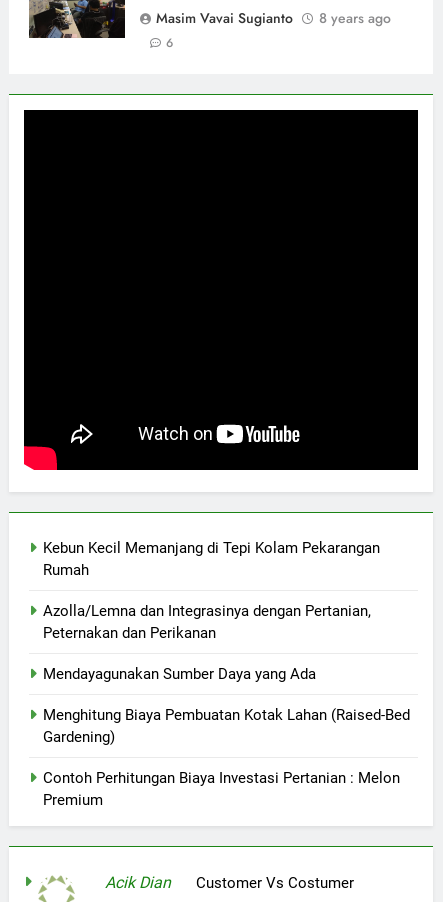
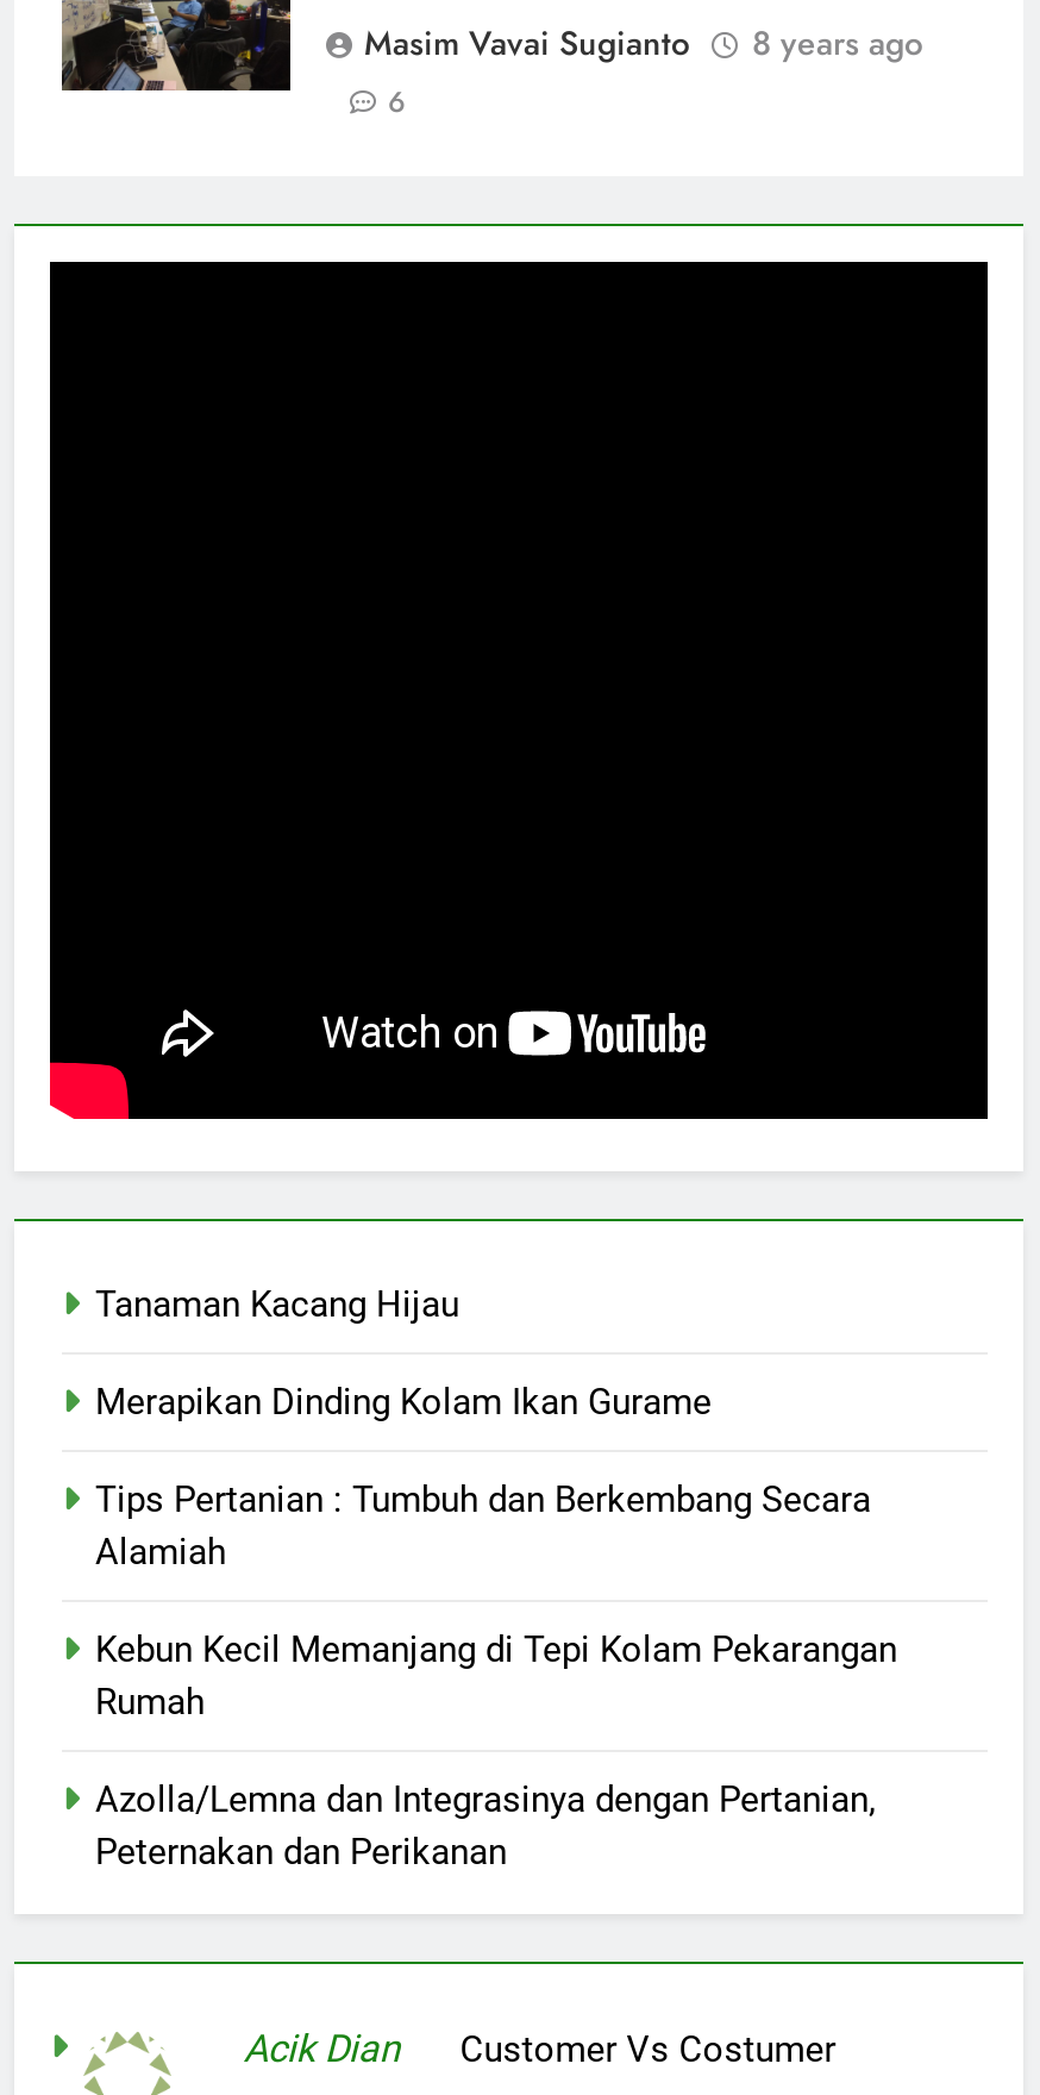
+ Tanaman Kacang Hijau
+ Merapikan Dinding Kolam Ikan Gurame
+ Tips Pertanian : Tumbuh dan Berkembang Secara
+ Alamiah

moved down: Kebun Kecil Memanjang di Tepi Kolam Pekarangan | Rumah | Azolla/Lemna dan Integrasinya dengan Pertanian, | Peternakan dan Perikanan

- Mendayagunakan Sumber Daya yang Ada
- Menghitung Biaya Pembuatan Kotak Lahan (Raised-Bed
- Gardening)
- Contoh Perhitungan Biaya Investasi Pertanian : Melon
- Premium
